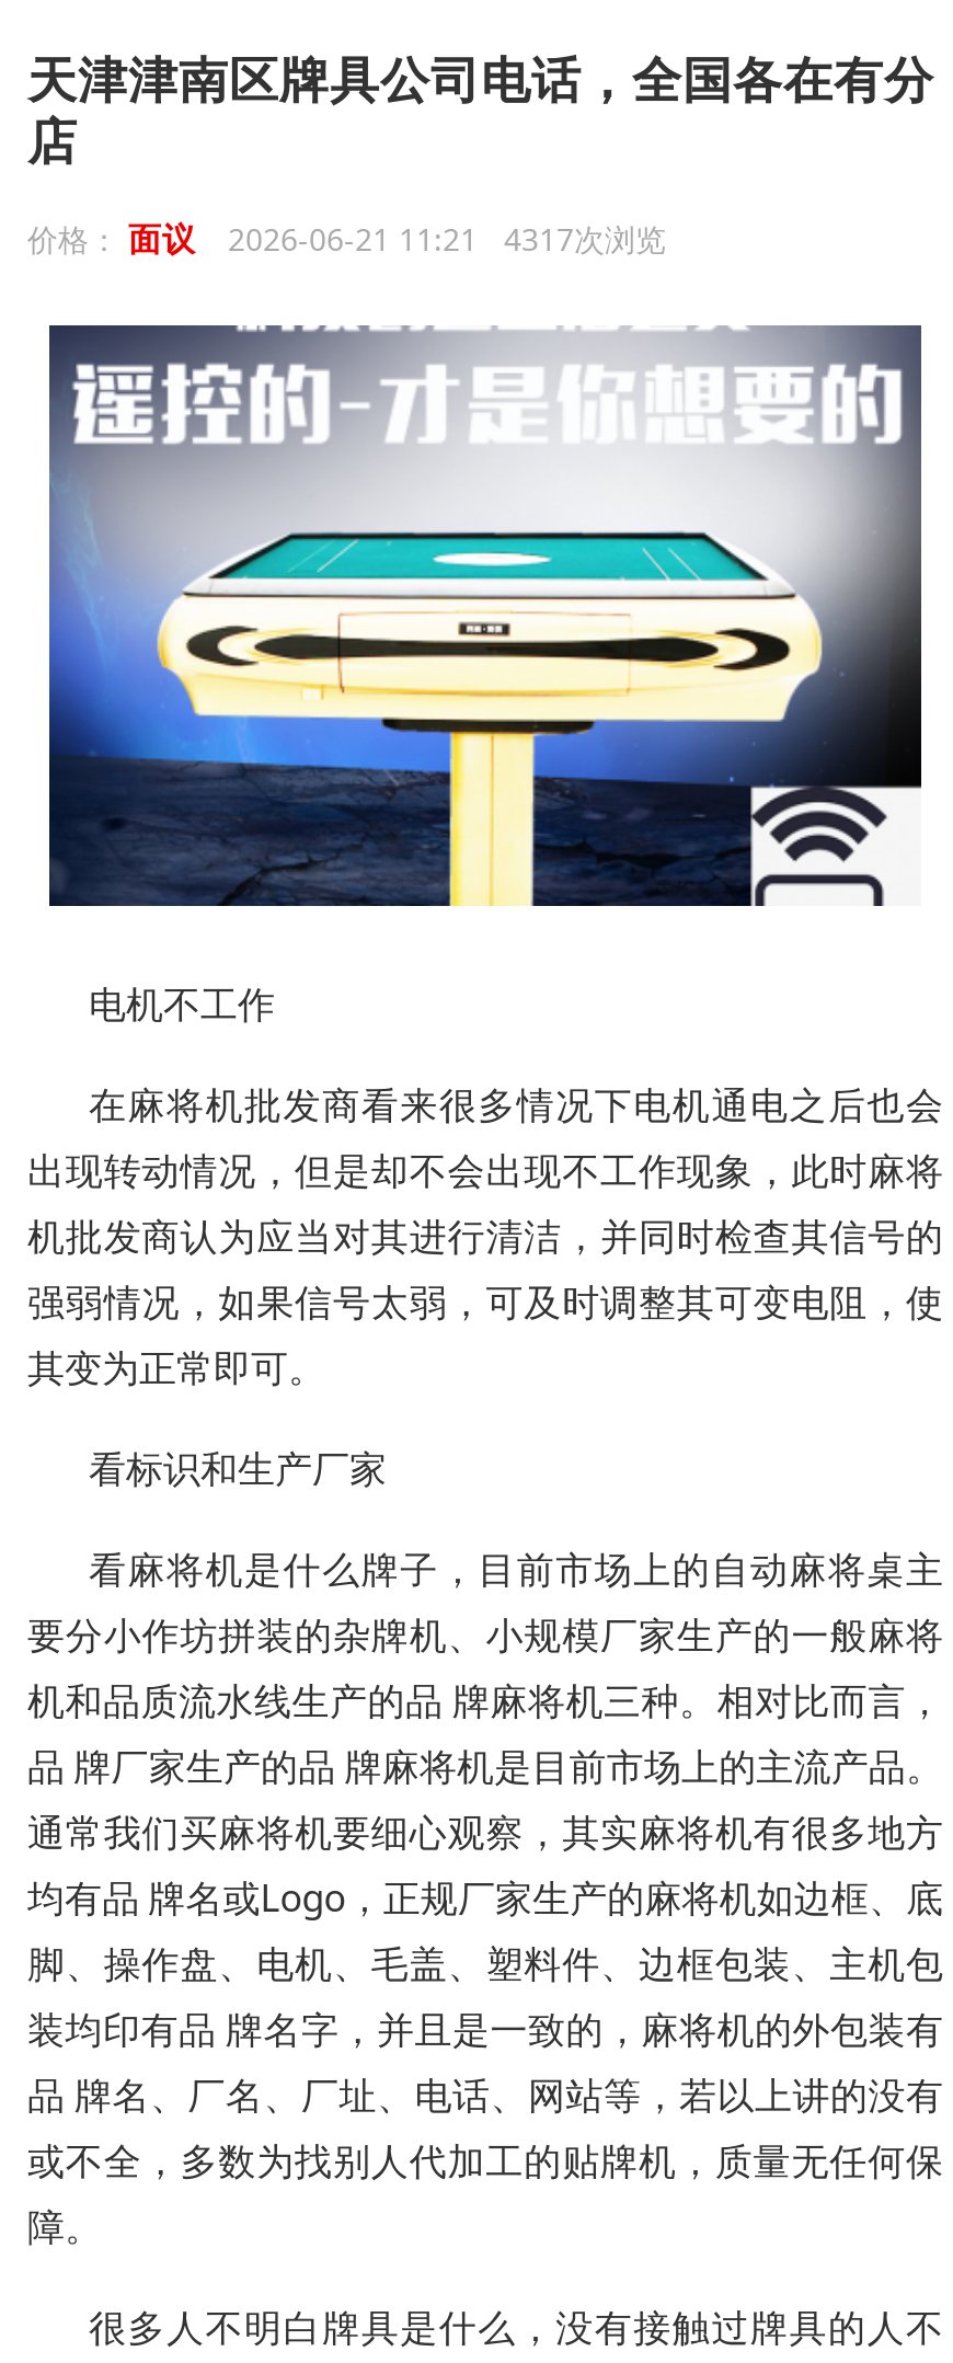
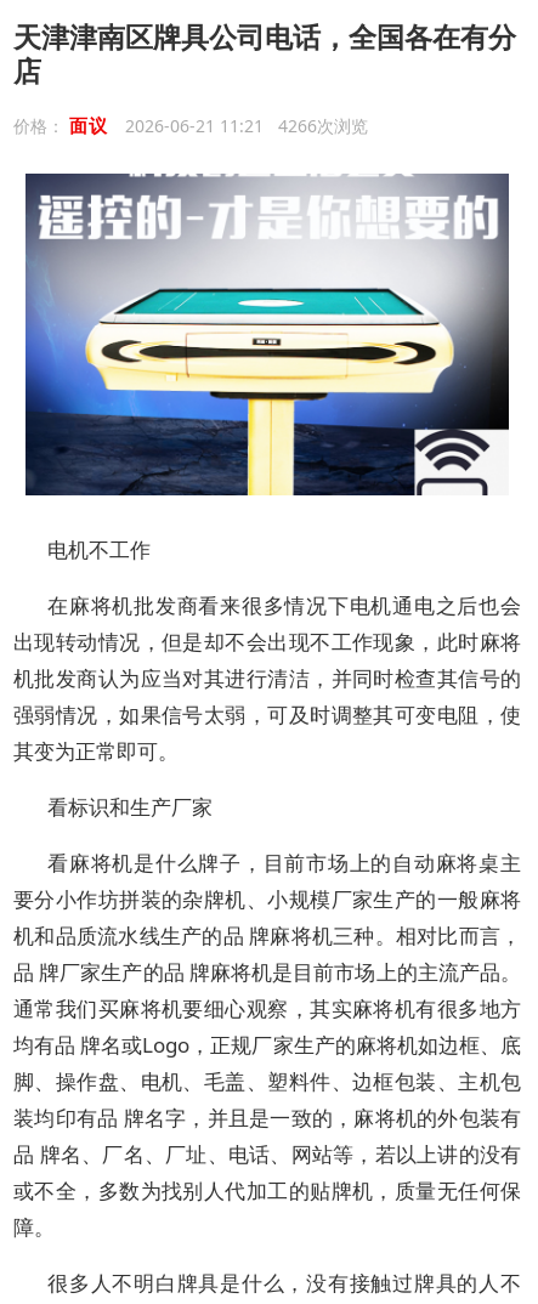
- 价格：面议 2026-06-21 11:21 4317次浏览
+ 价格：面议 2026-06-21 11:21 4266次浏览
